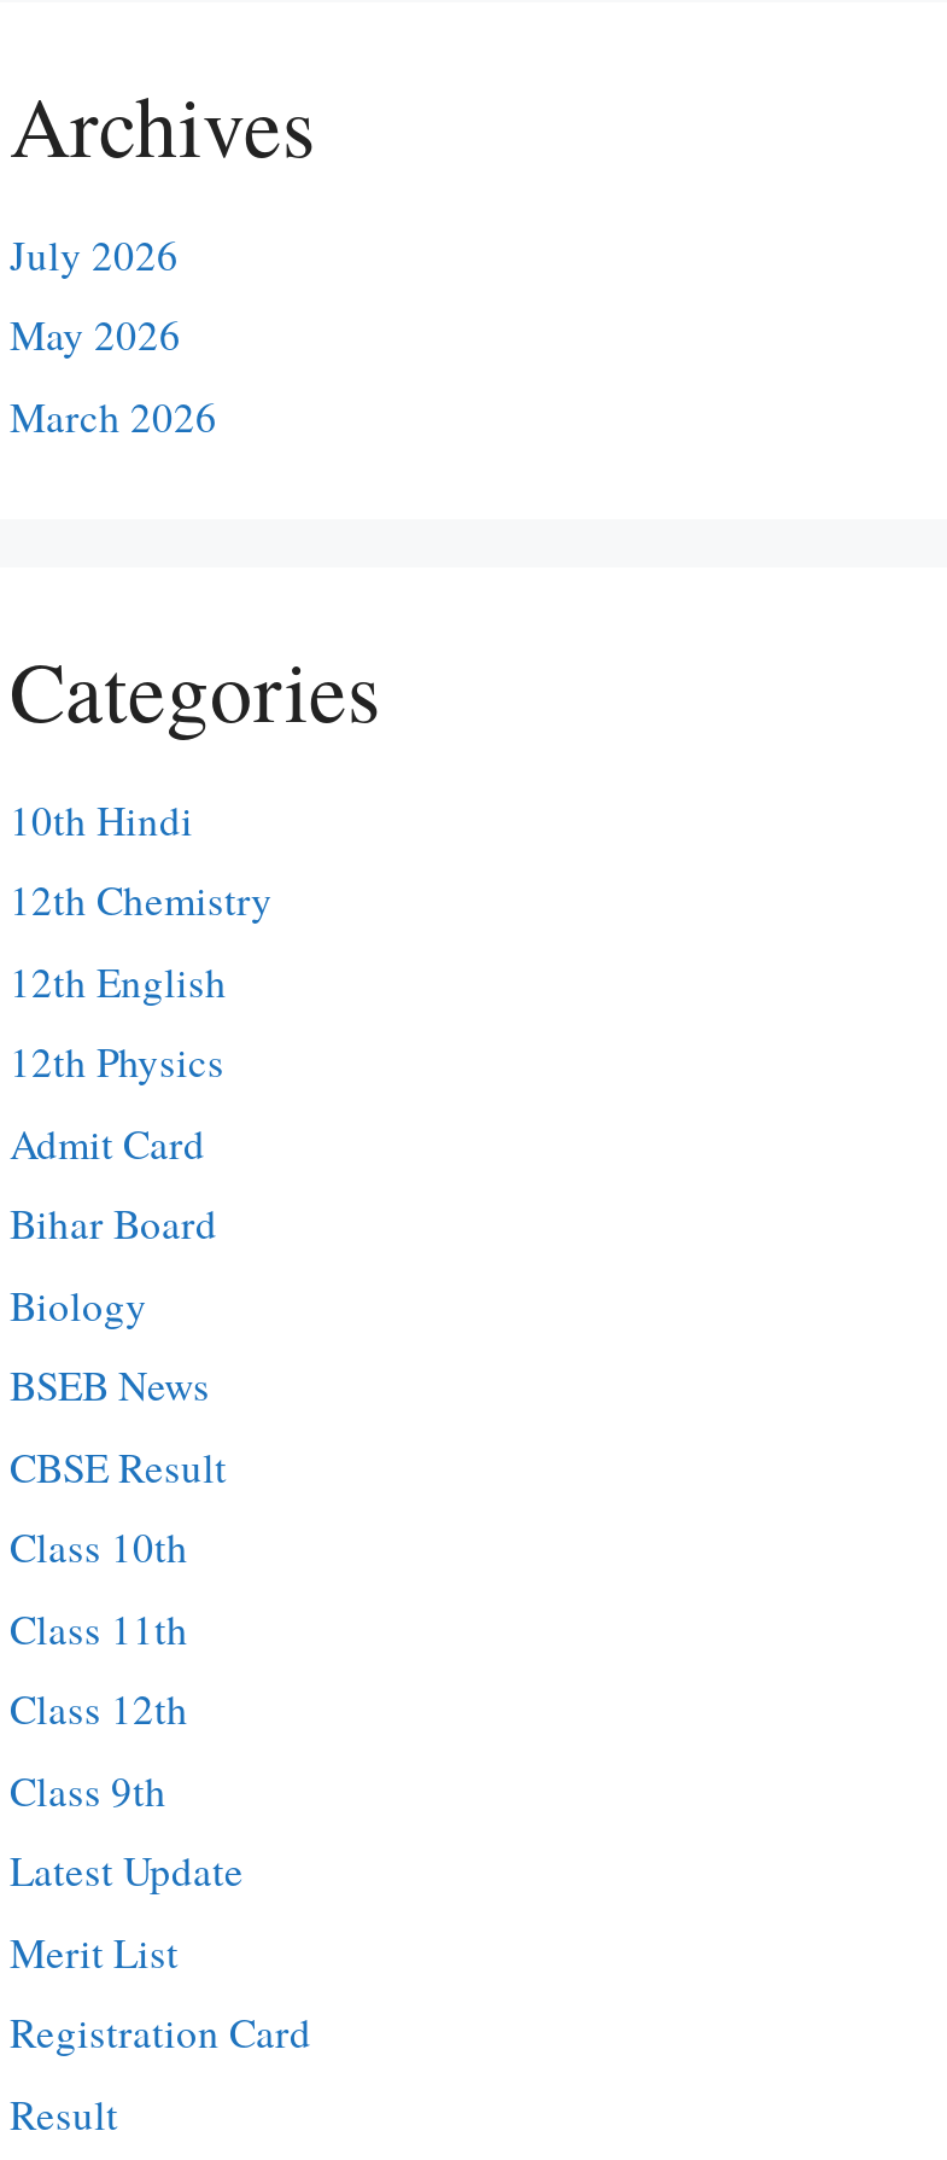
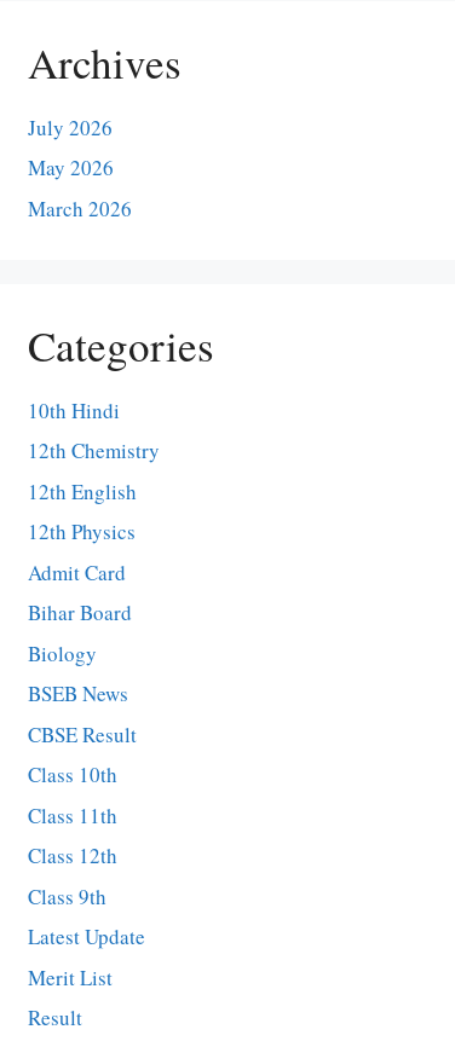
- Registration Card
